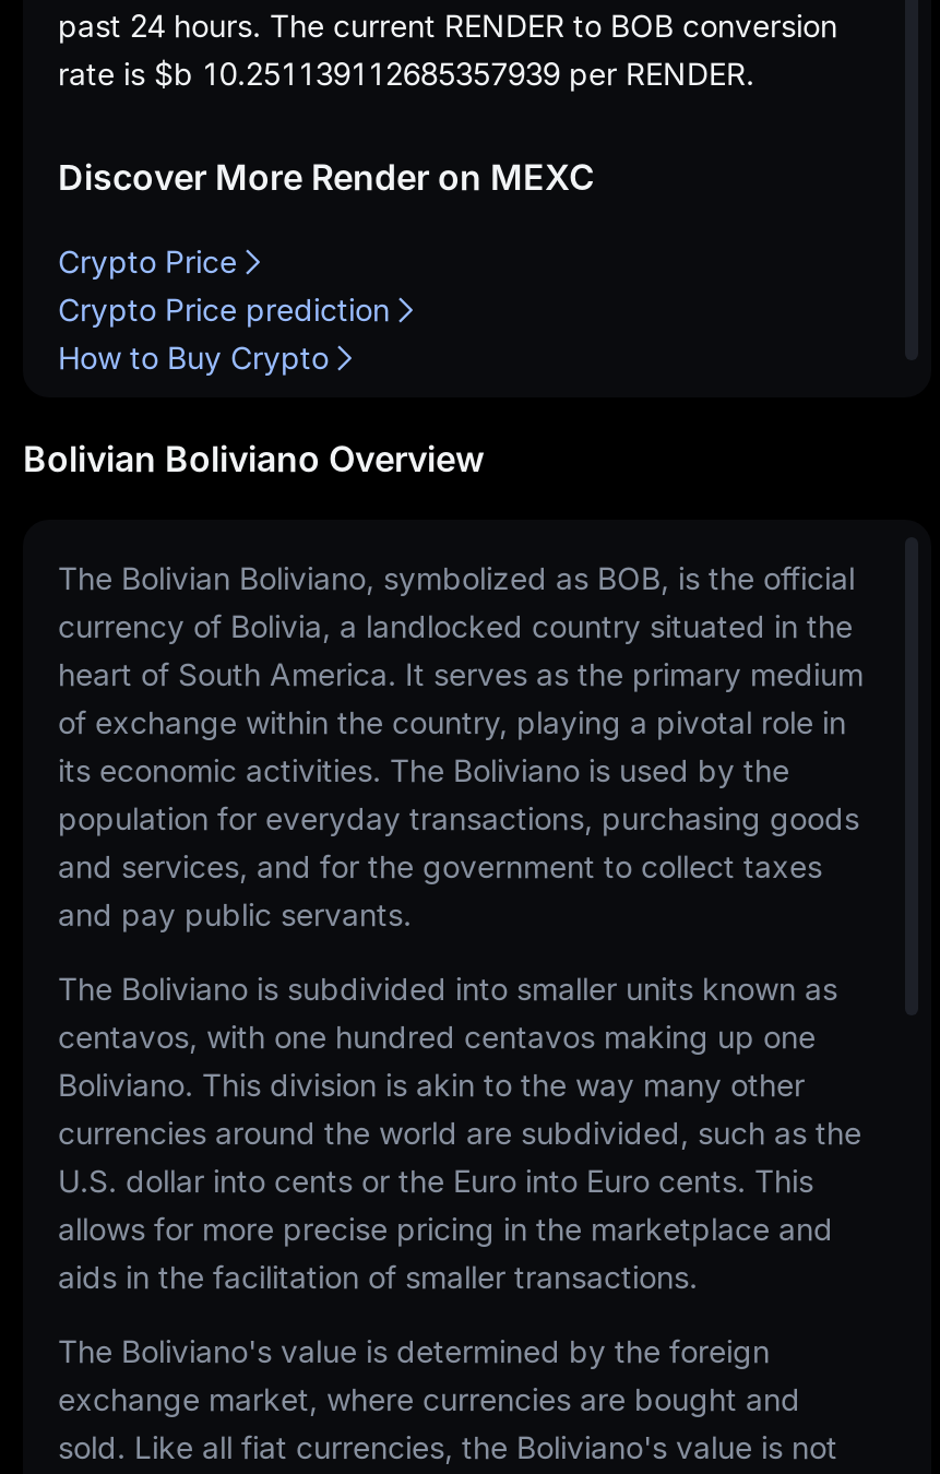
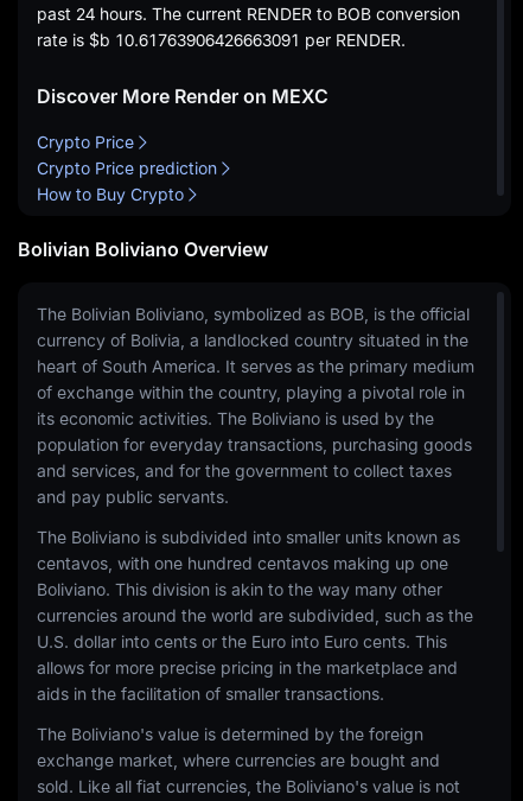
- rate is $b 10.251139112685357939 per RENDER.
+ rate is $b 10.61763906426663091 per RENDER.
